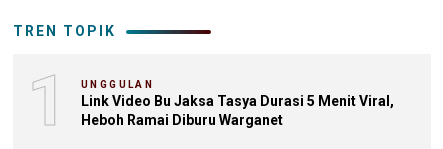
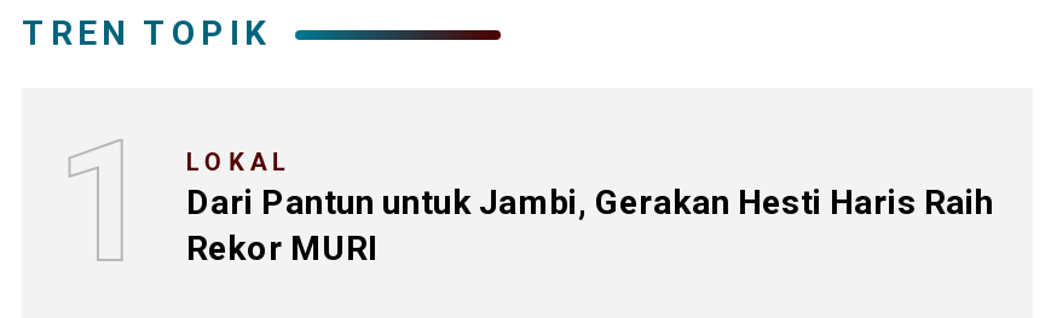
- UNGGULAN
- Link Video Bu Jaksa Tasya Durasi 5 Menit Viral,
- Heboh Ramai Diburu Warganet
+ LOKAL
+ Dari Pantun untuk Jambi, Gerakan Hesti Haris Raih
+ Rekor MURI
